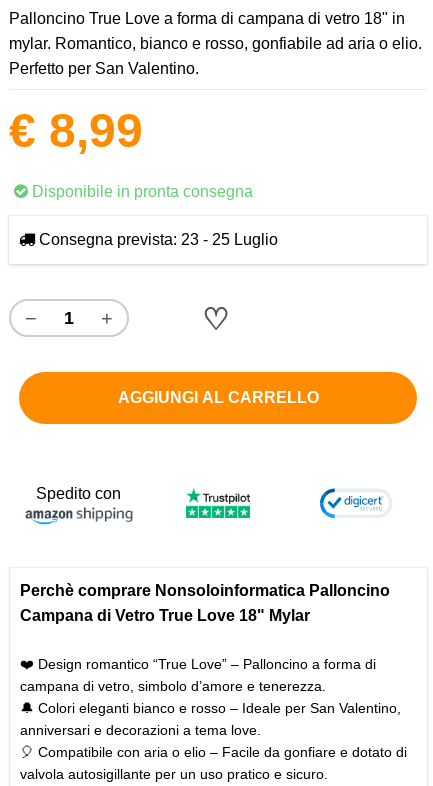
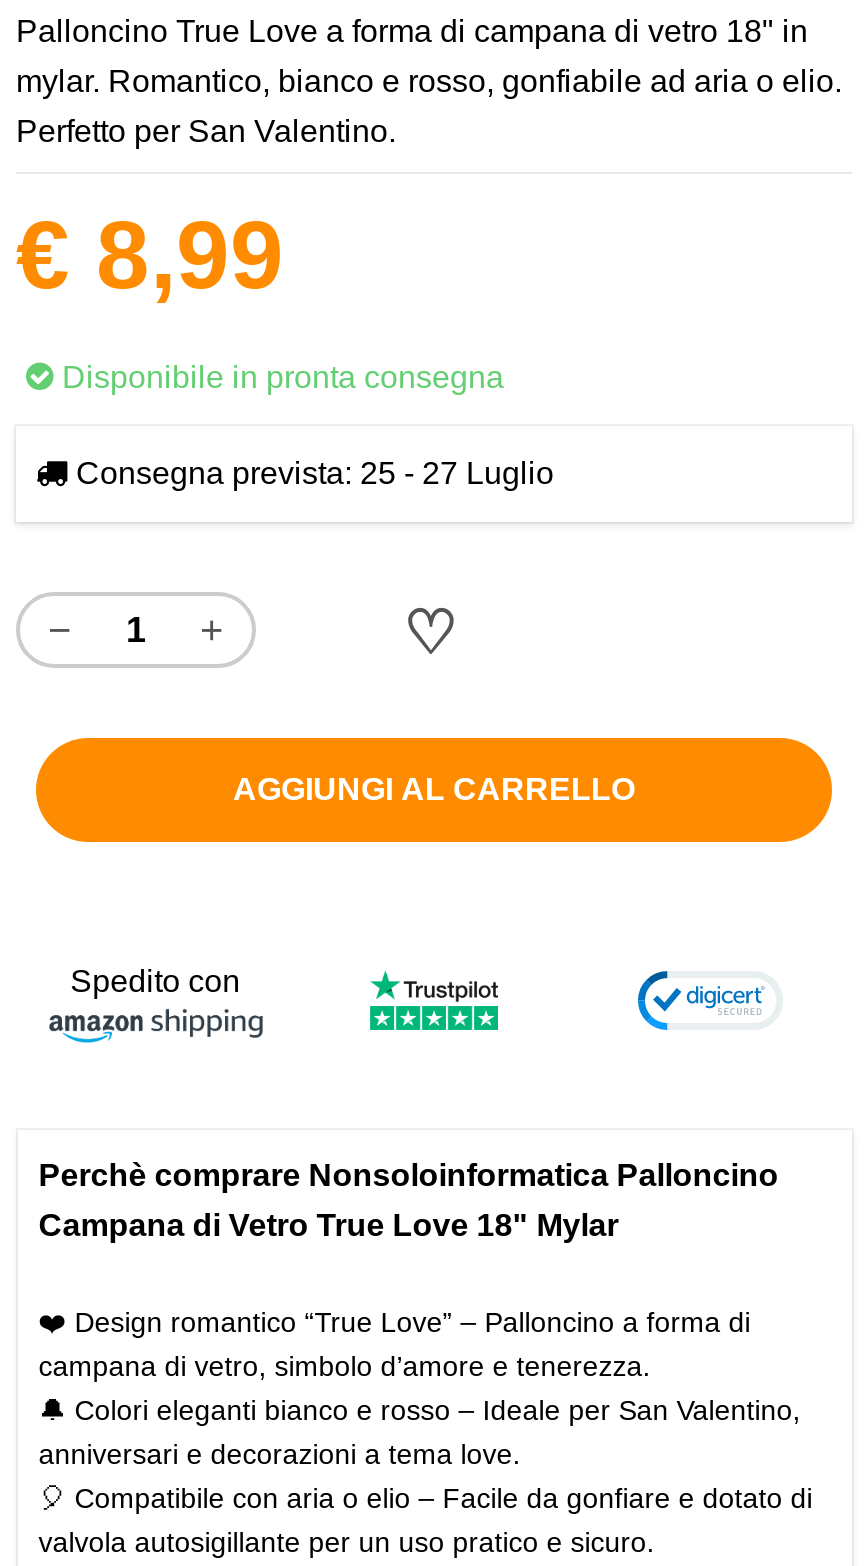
- Consegna prevista: 23 - 25 Luglio
+ Consegna prevista: 25 - 27 Luglio
